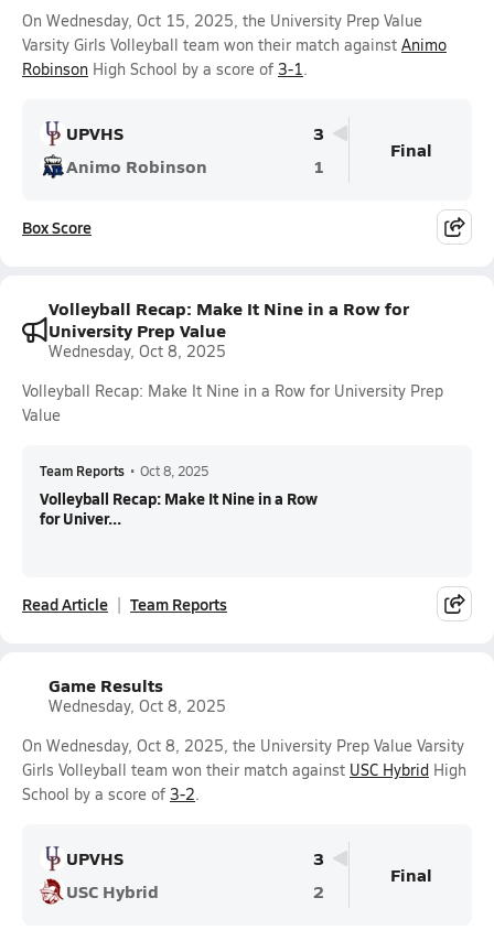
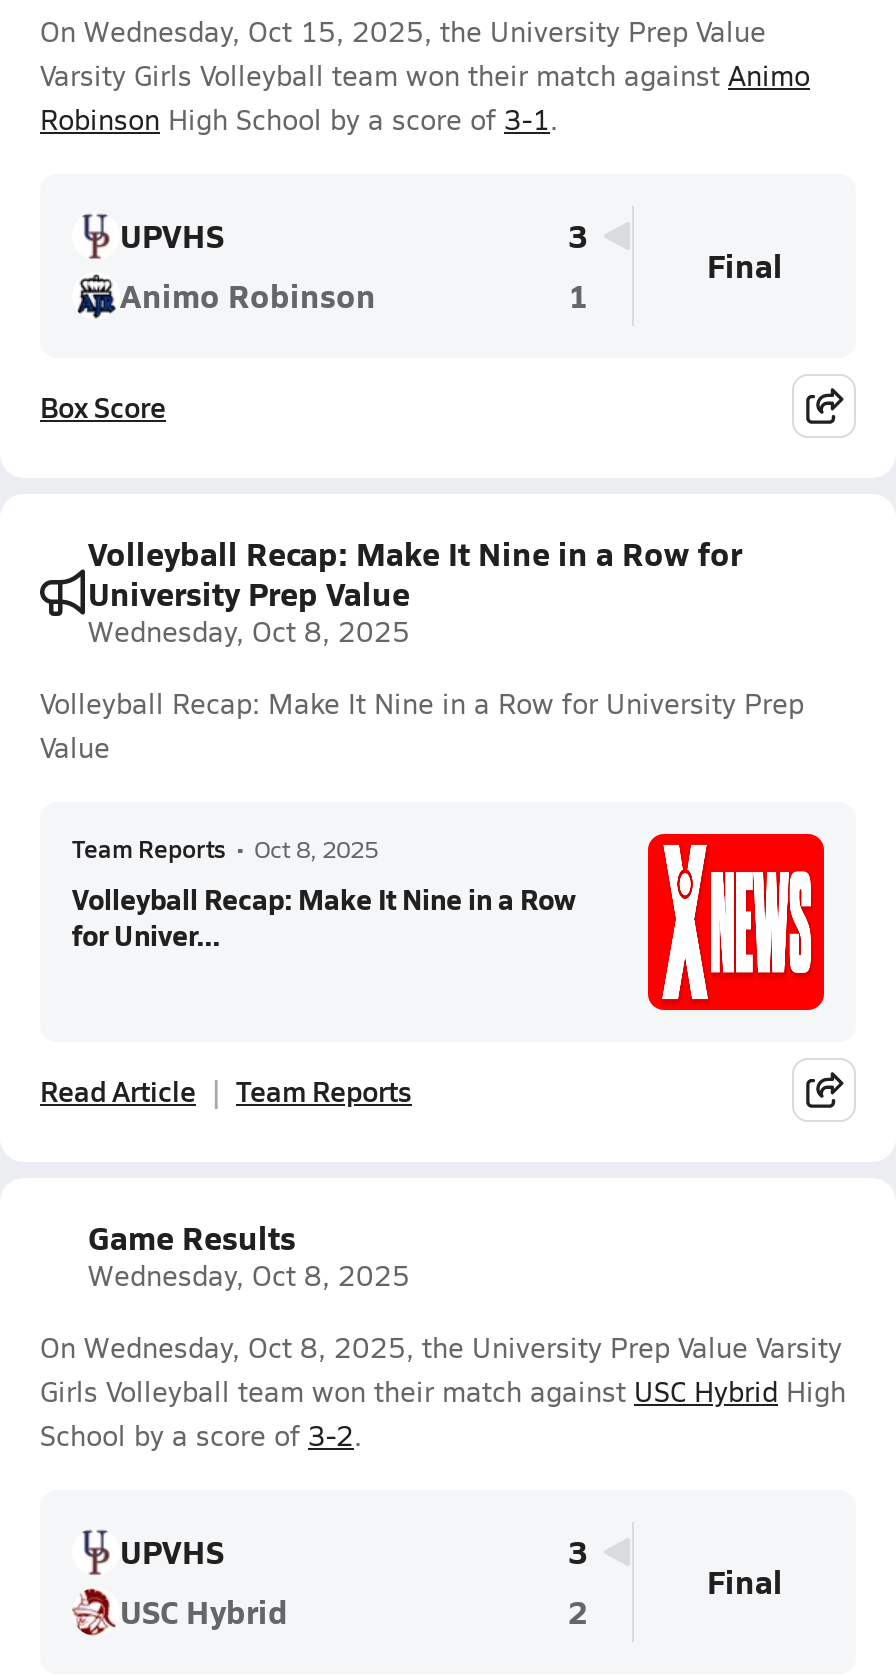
+ [image]
